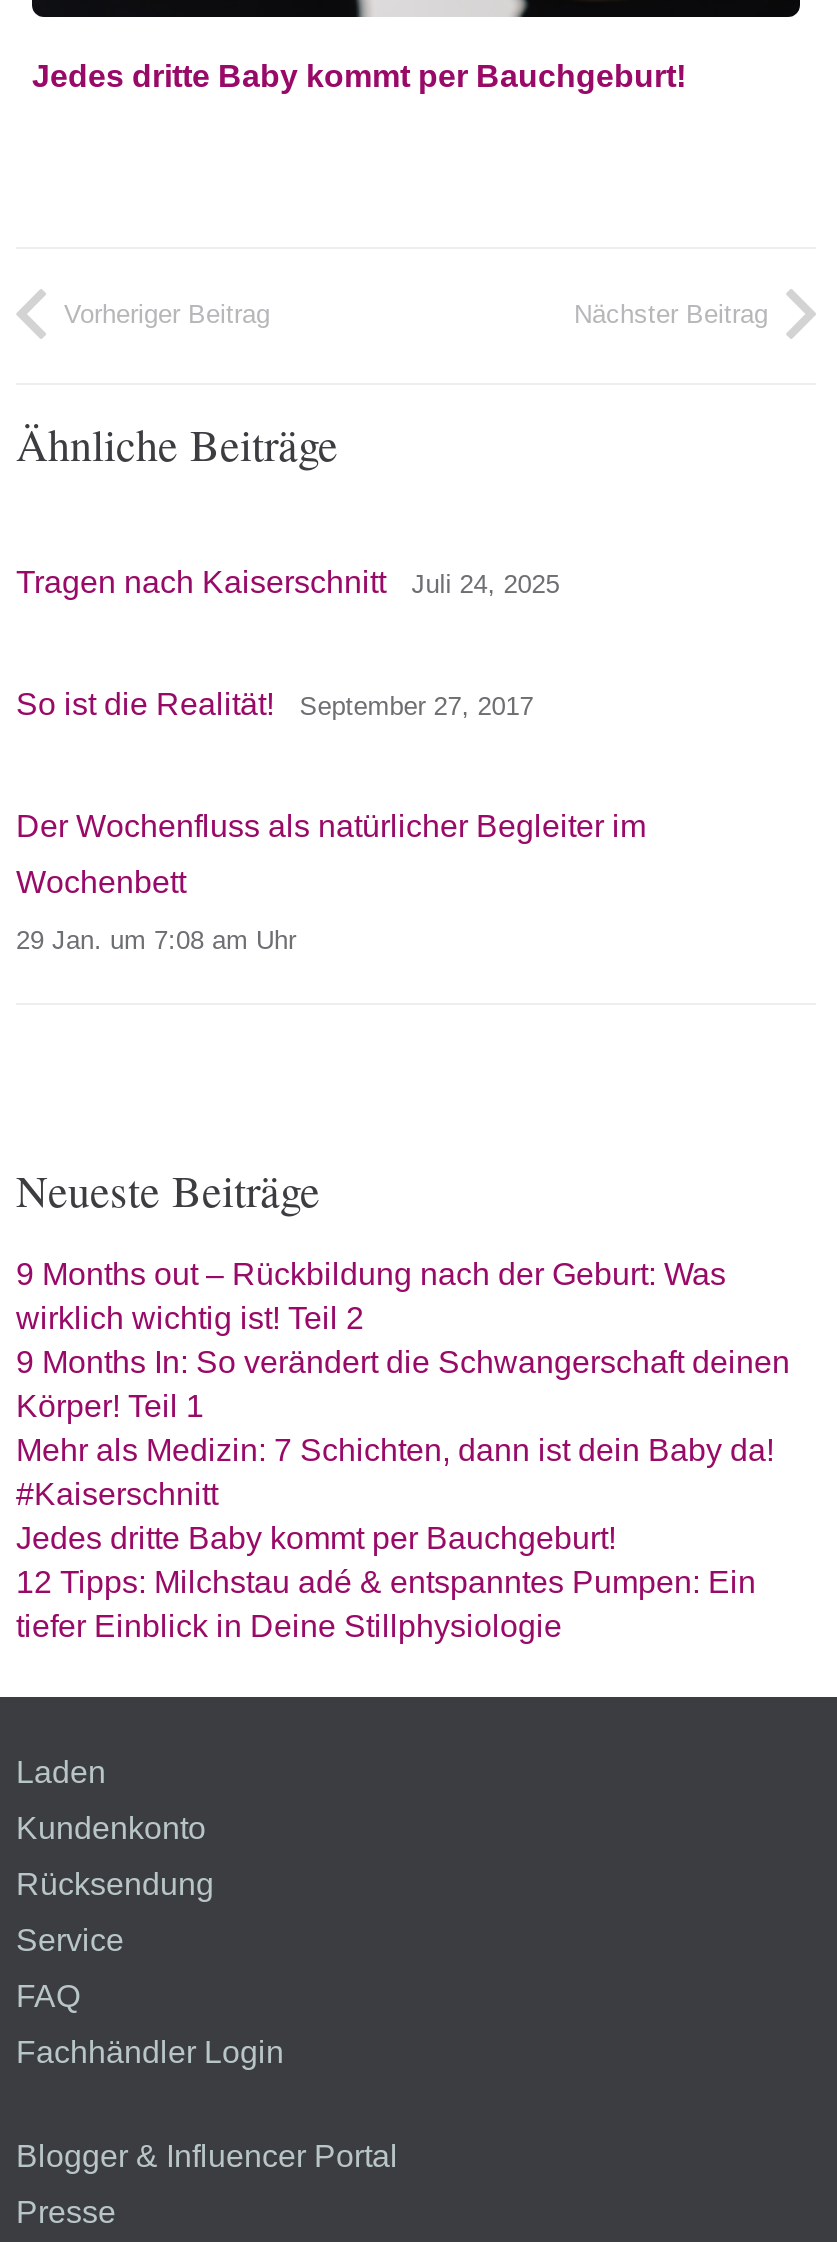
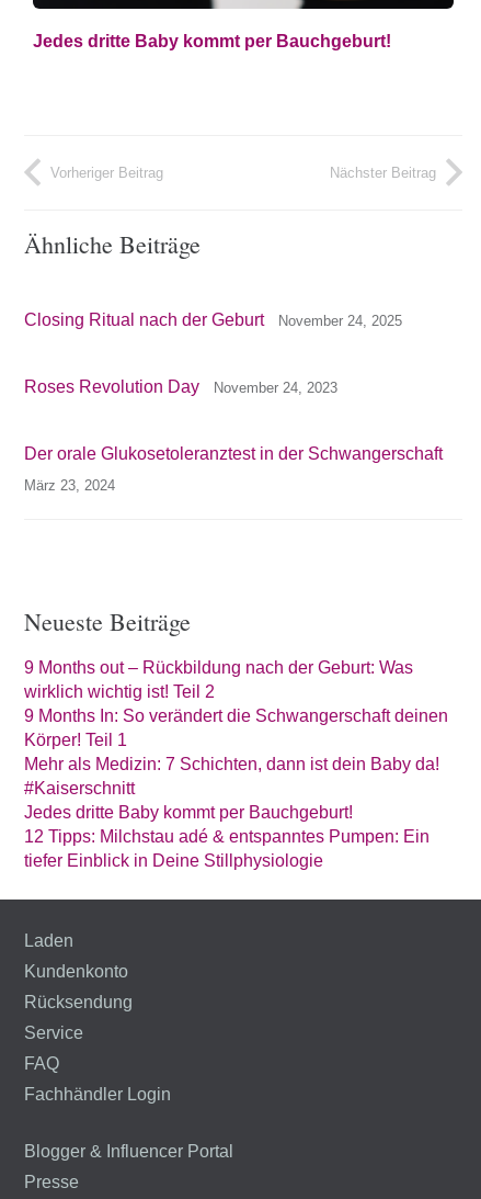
- Tragen nach Kaiserschnitt
- Juli 24, 2025
+ Closing Ritual nach der Geburt
+ November 24, 2025

- So ist die Realität!
- September 27, 2017
+ Roses Revolution Day
+ November 24, 2023

- Der Wochenfluss als natürlicher Begleiter im
- Wochenbett
- 29 Jan. um 7:08 am Uhr
+ Der orale Glukosetoleranztest in der Schwangerschaft
+ März 23, 2024
